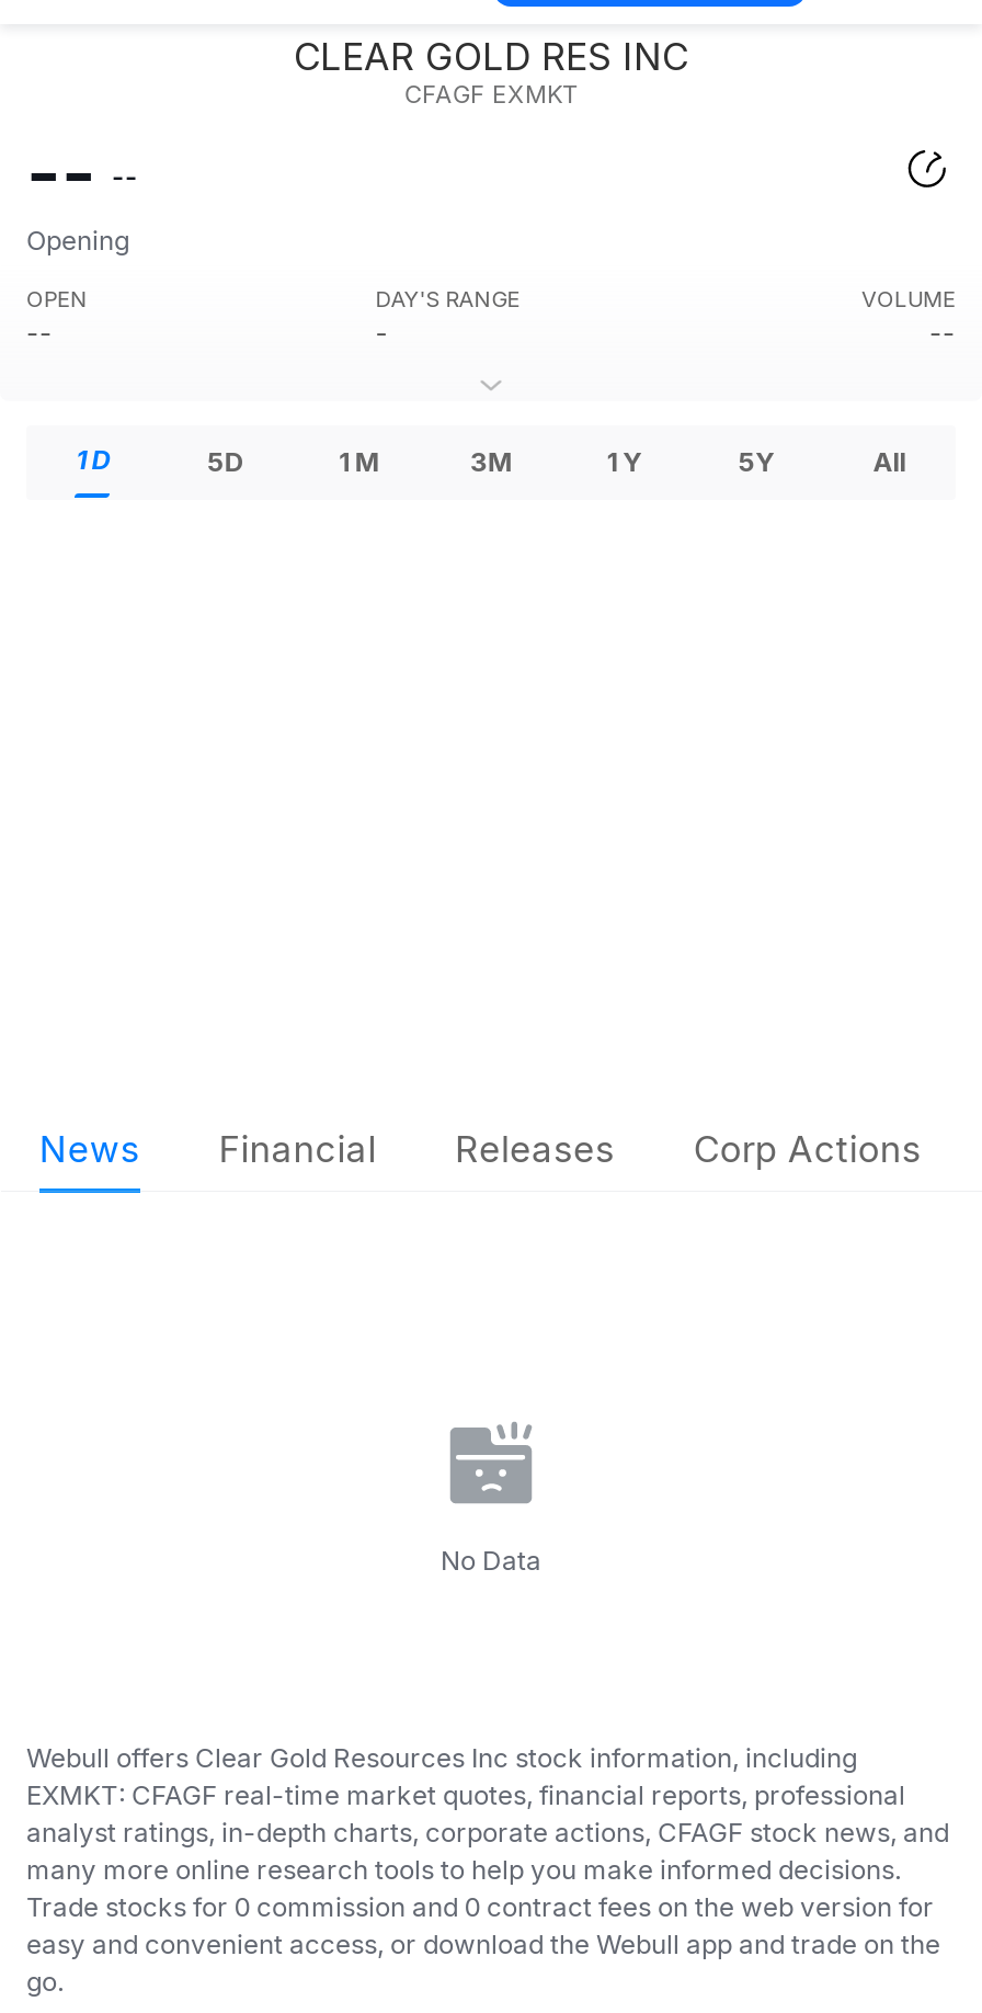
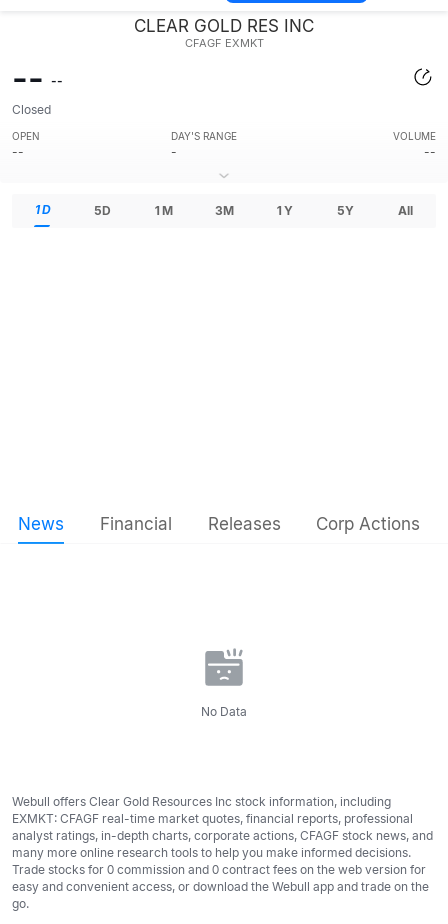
- Opening
+ Closed
